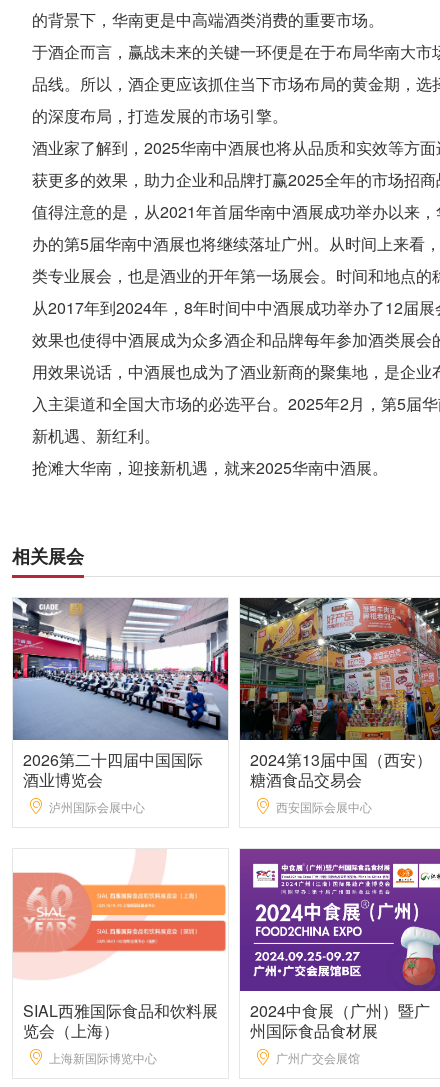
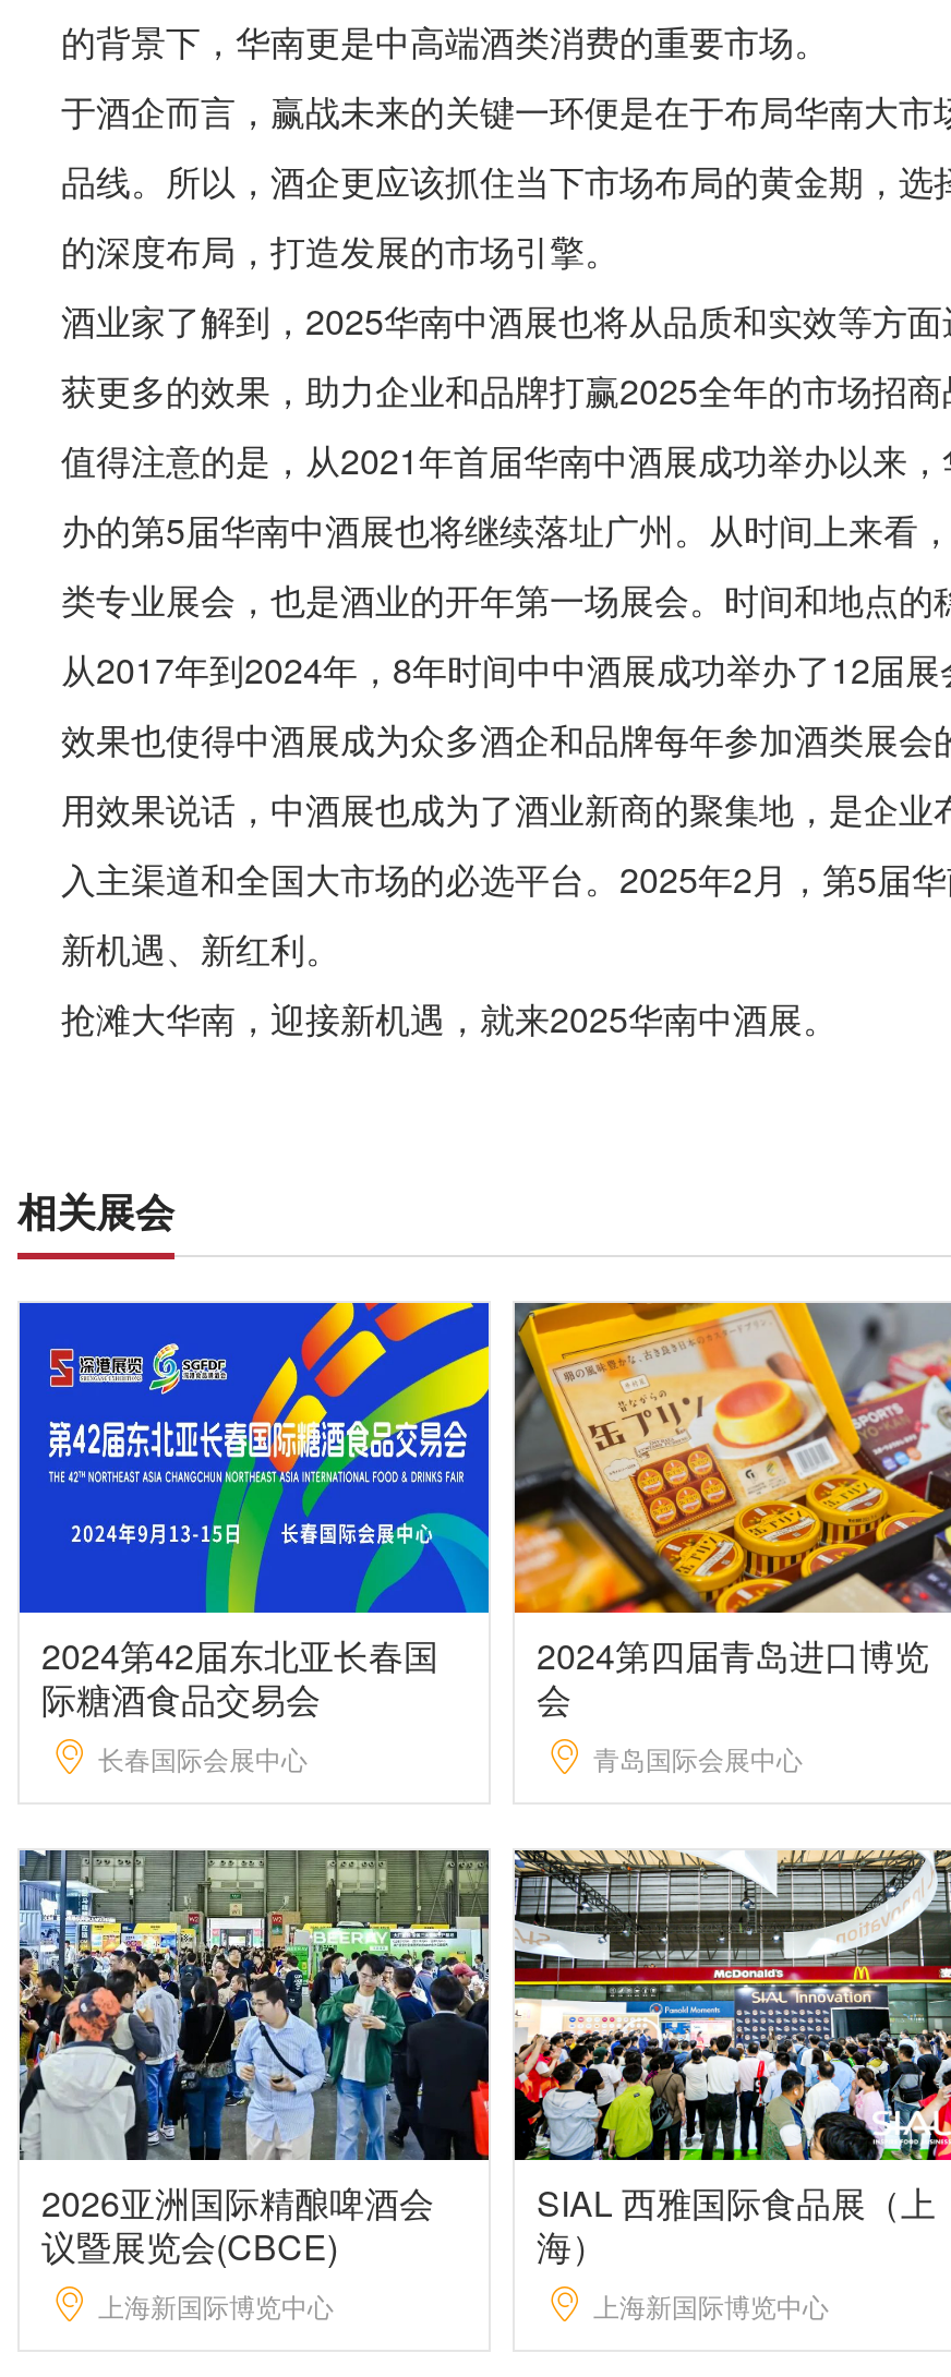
- [image]
- 2026第二十四届中国国际
- 酒业博览会
- 泸州国际会展中心
+ [image]
+ 2024第42届东北亚长春国
+ 际糖酒食品交易会
+ 长春国际会展中心

- [image]
- 2024第13届中国（西安）
- 糖酒食品交易会
- 西安国际会展中心
+ [image]
+ 2024第四届青岛进口博览
+ 会
+ 青岛国际会展中心

- [image]
- SIAL西雅国际食品和饮料展
- 览会（上海）
+ [image]
+ 2026亚洲国际精酿啤酒会
+ 议暨展览会(CBCE)

- [image]
- 2024中食展（广州）暨广
- 州国际食品食材展
- 广州广交会展馆
+ [image]
+ SIAL 西雅国际食品展（上
+ 海）
+ 上海新国际博览中心
